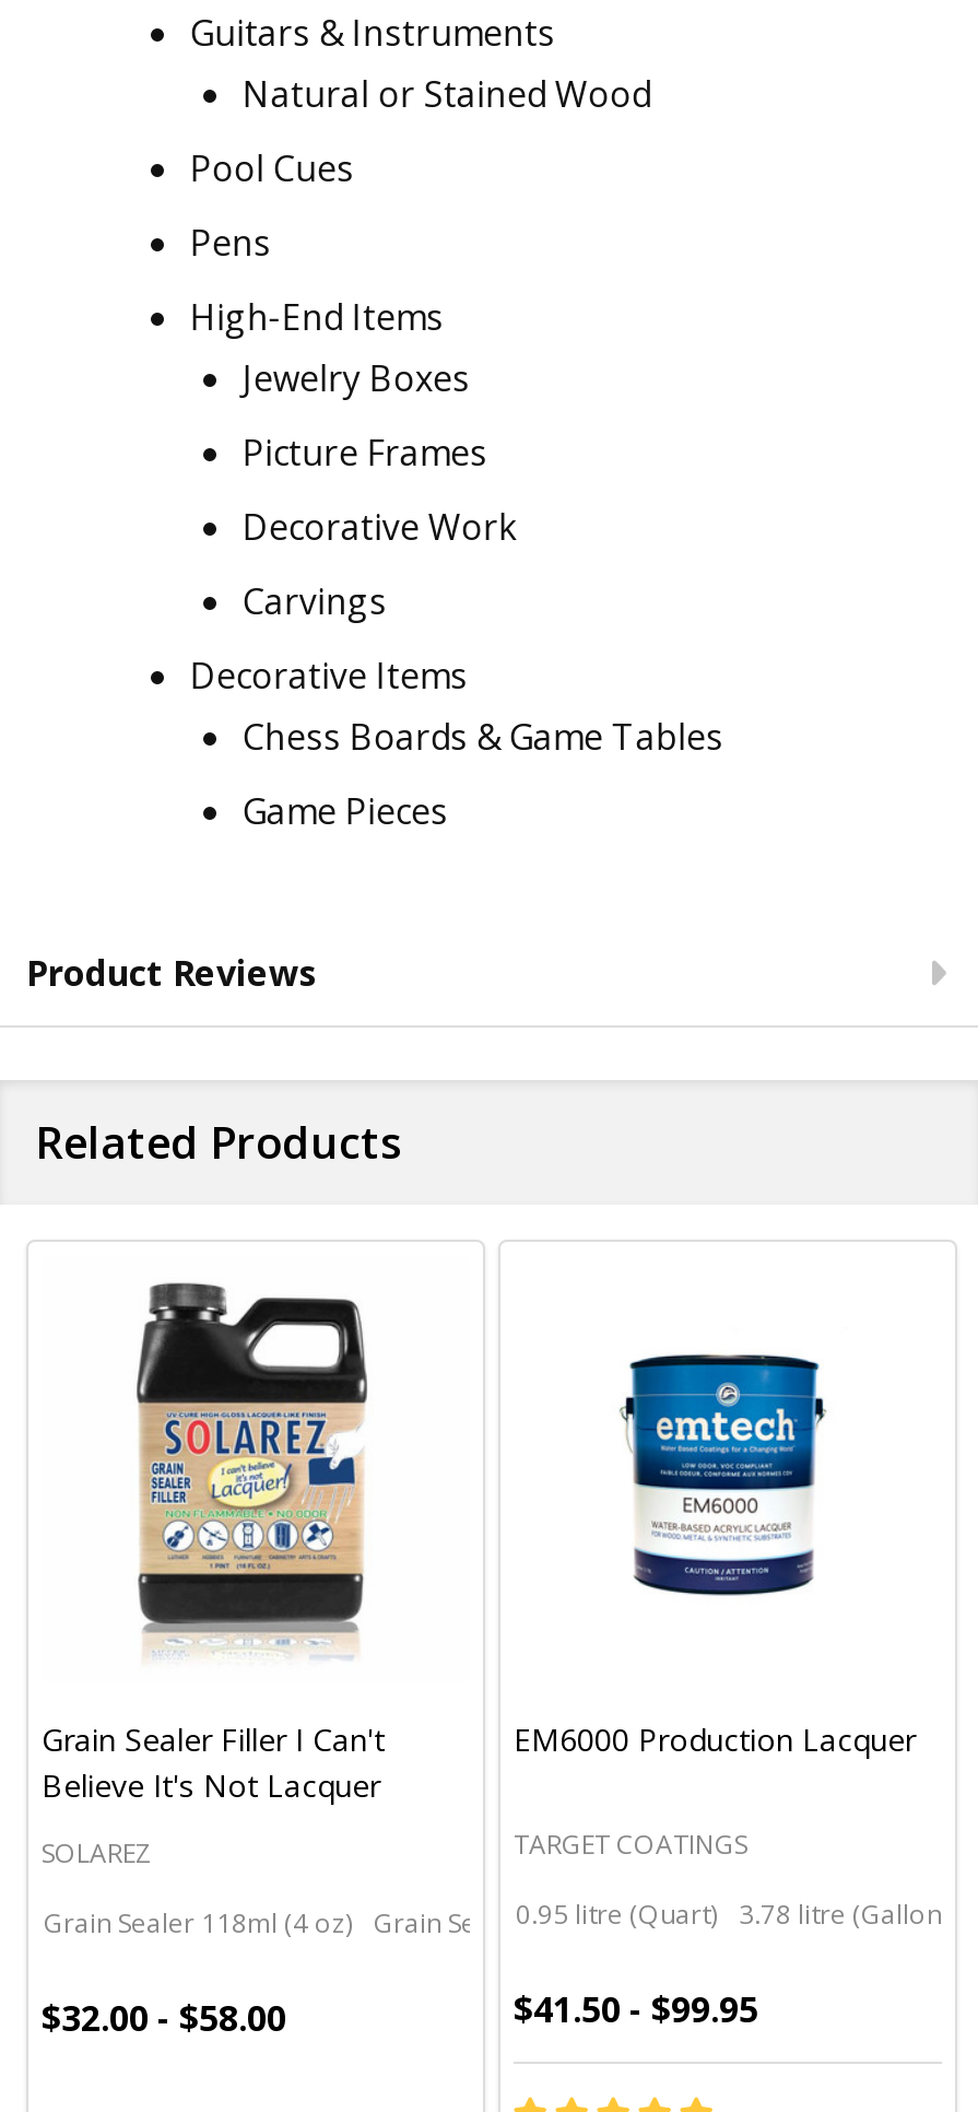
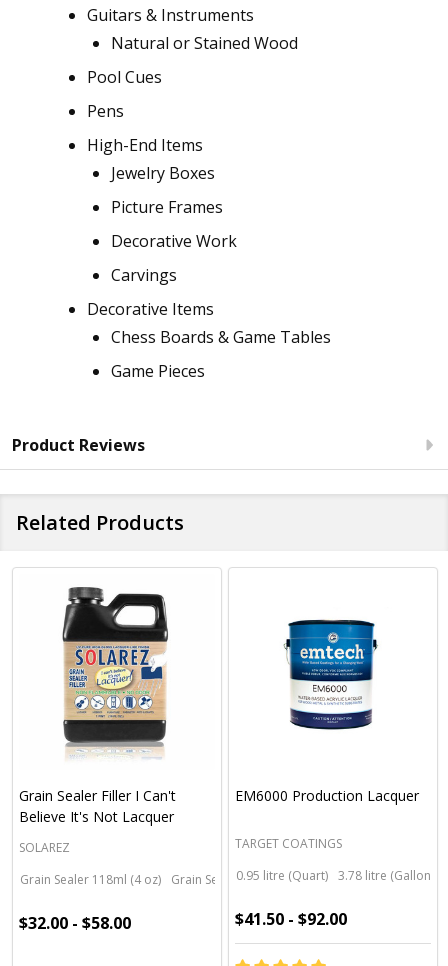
- $41.50 - $99.95
+ $41.50 - $92.00
